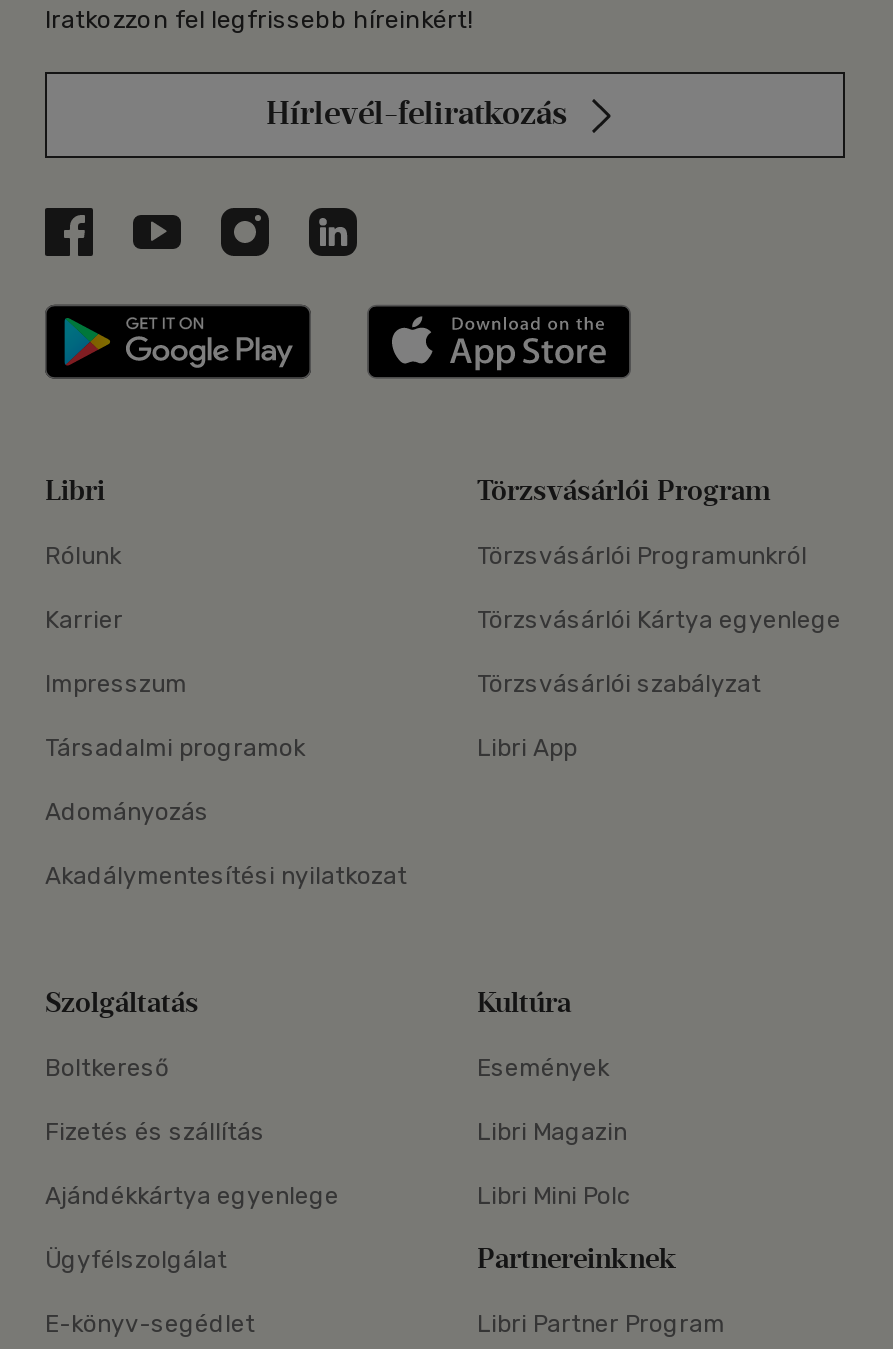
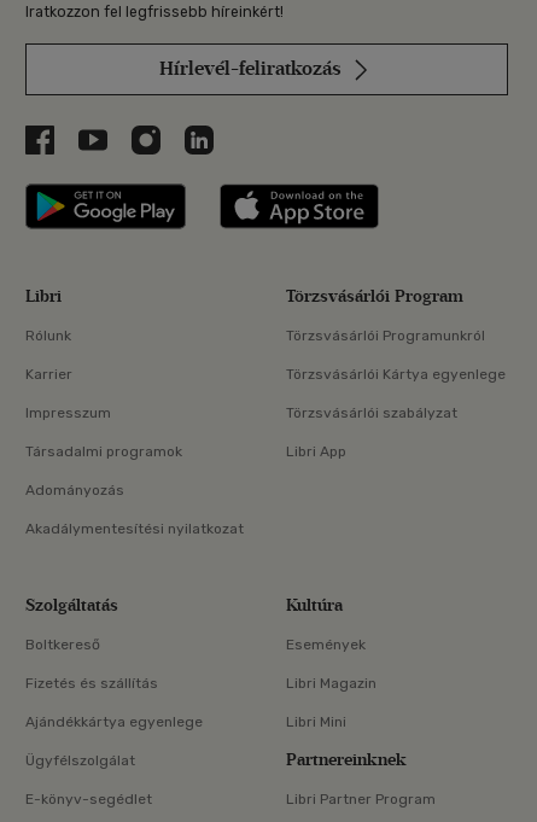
- Libri Mini Polc
+ Libri Mini
